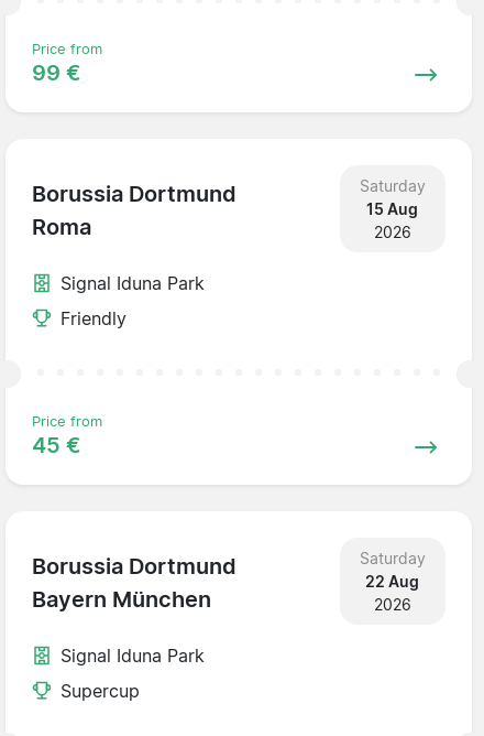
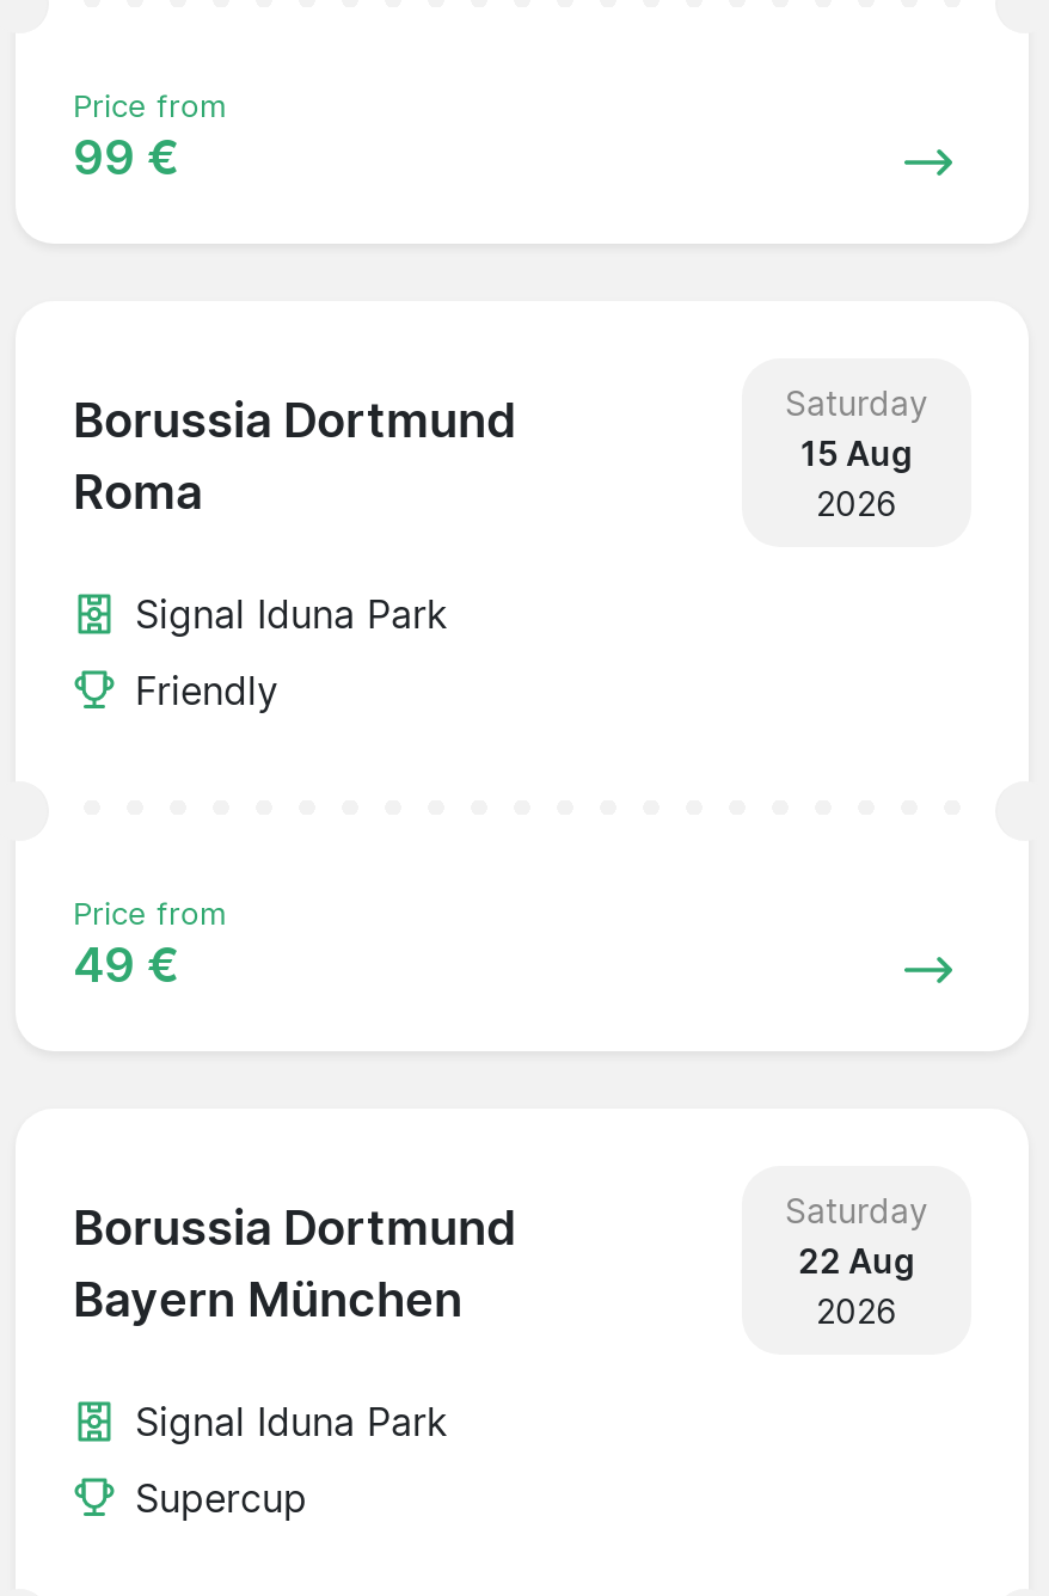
- 45 €
+ 49 €
